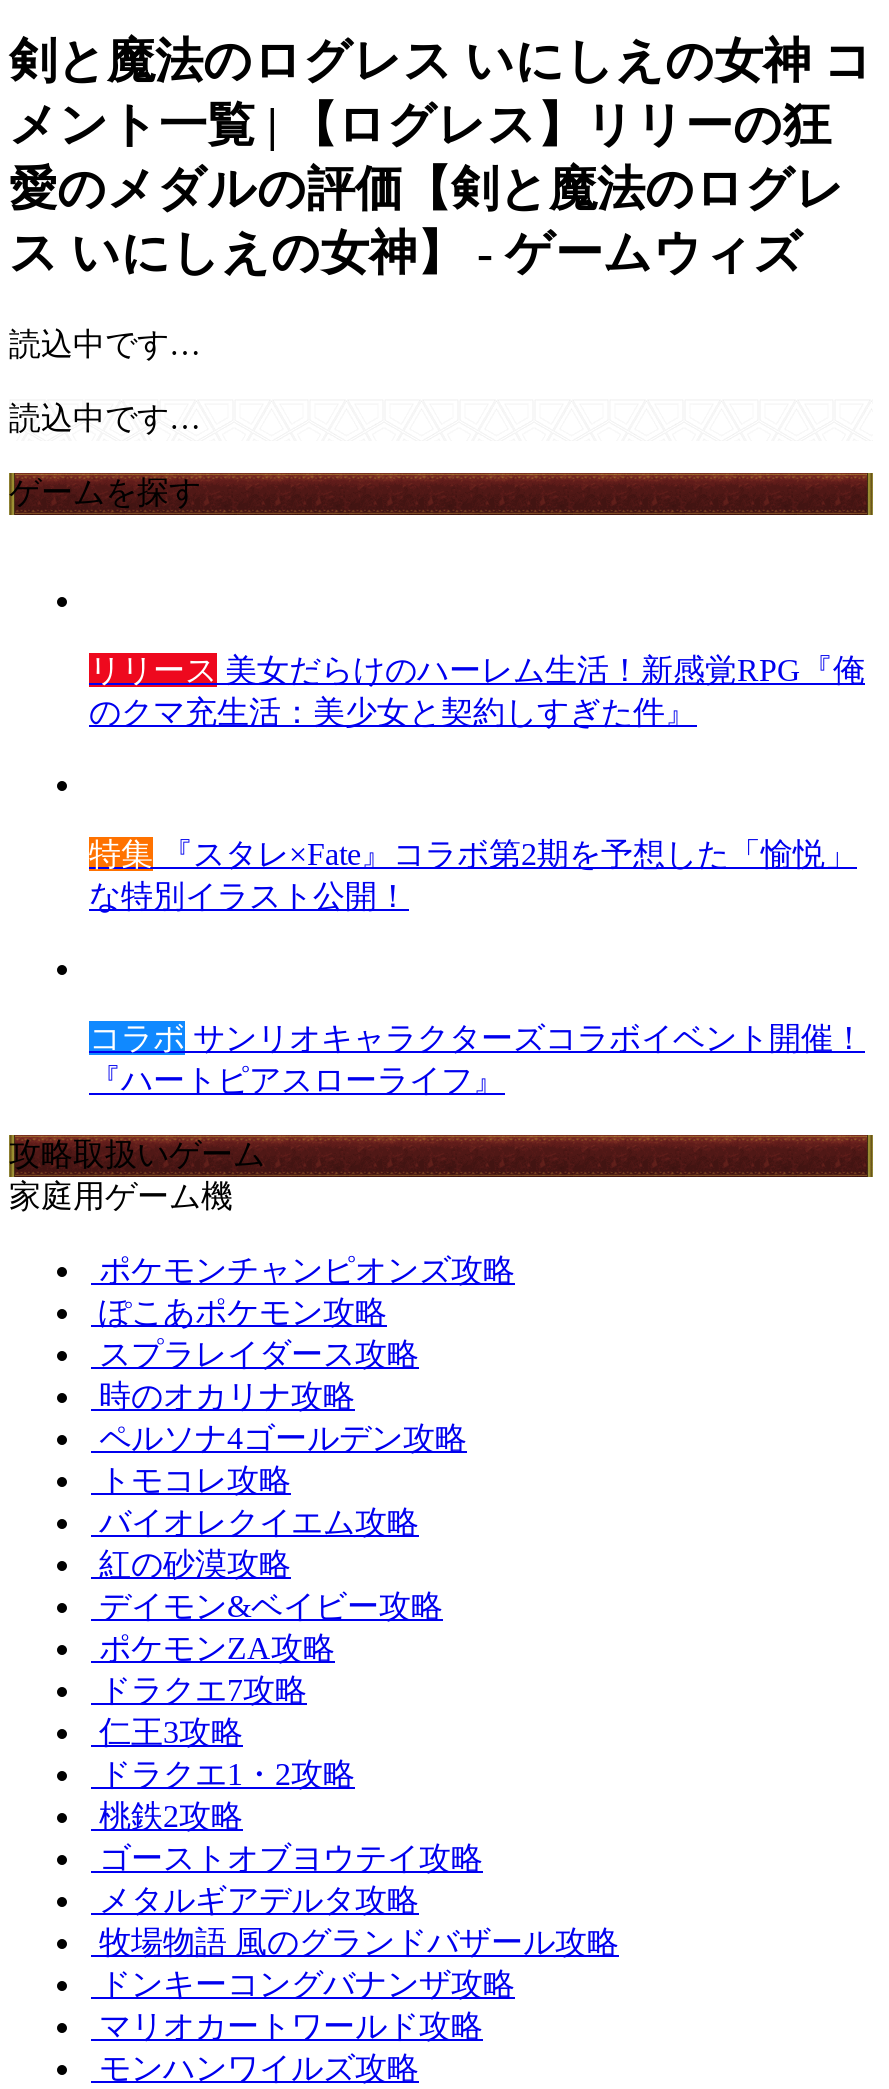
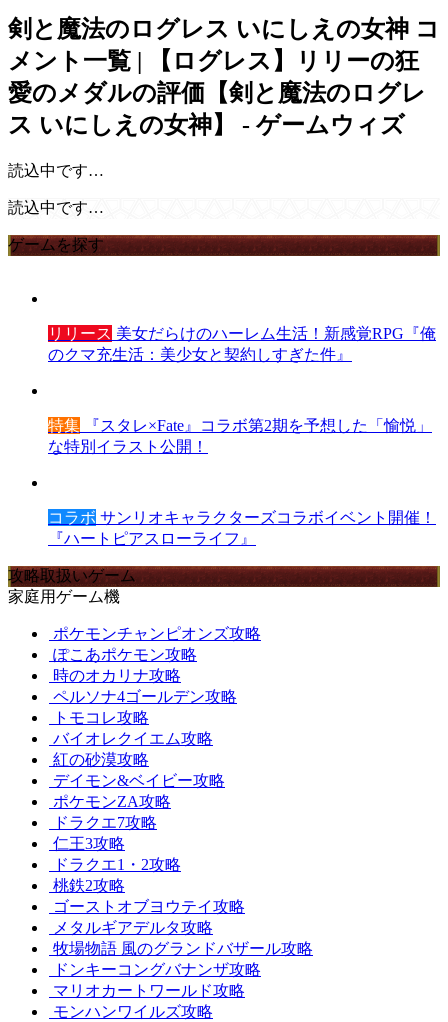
- スプラレイダース攻略
